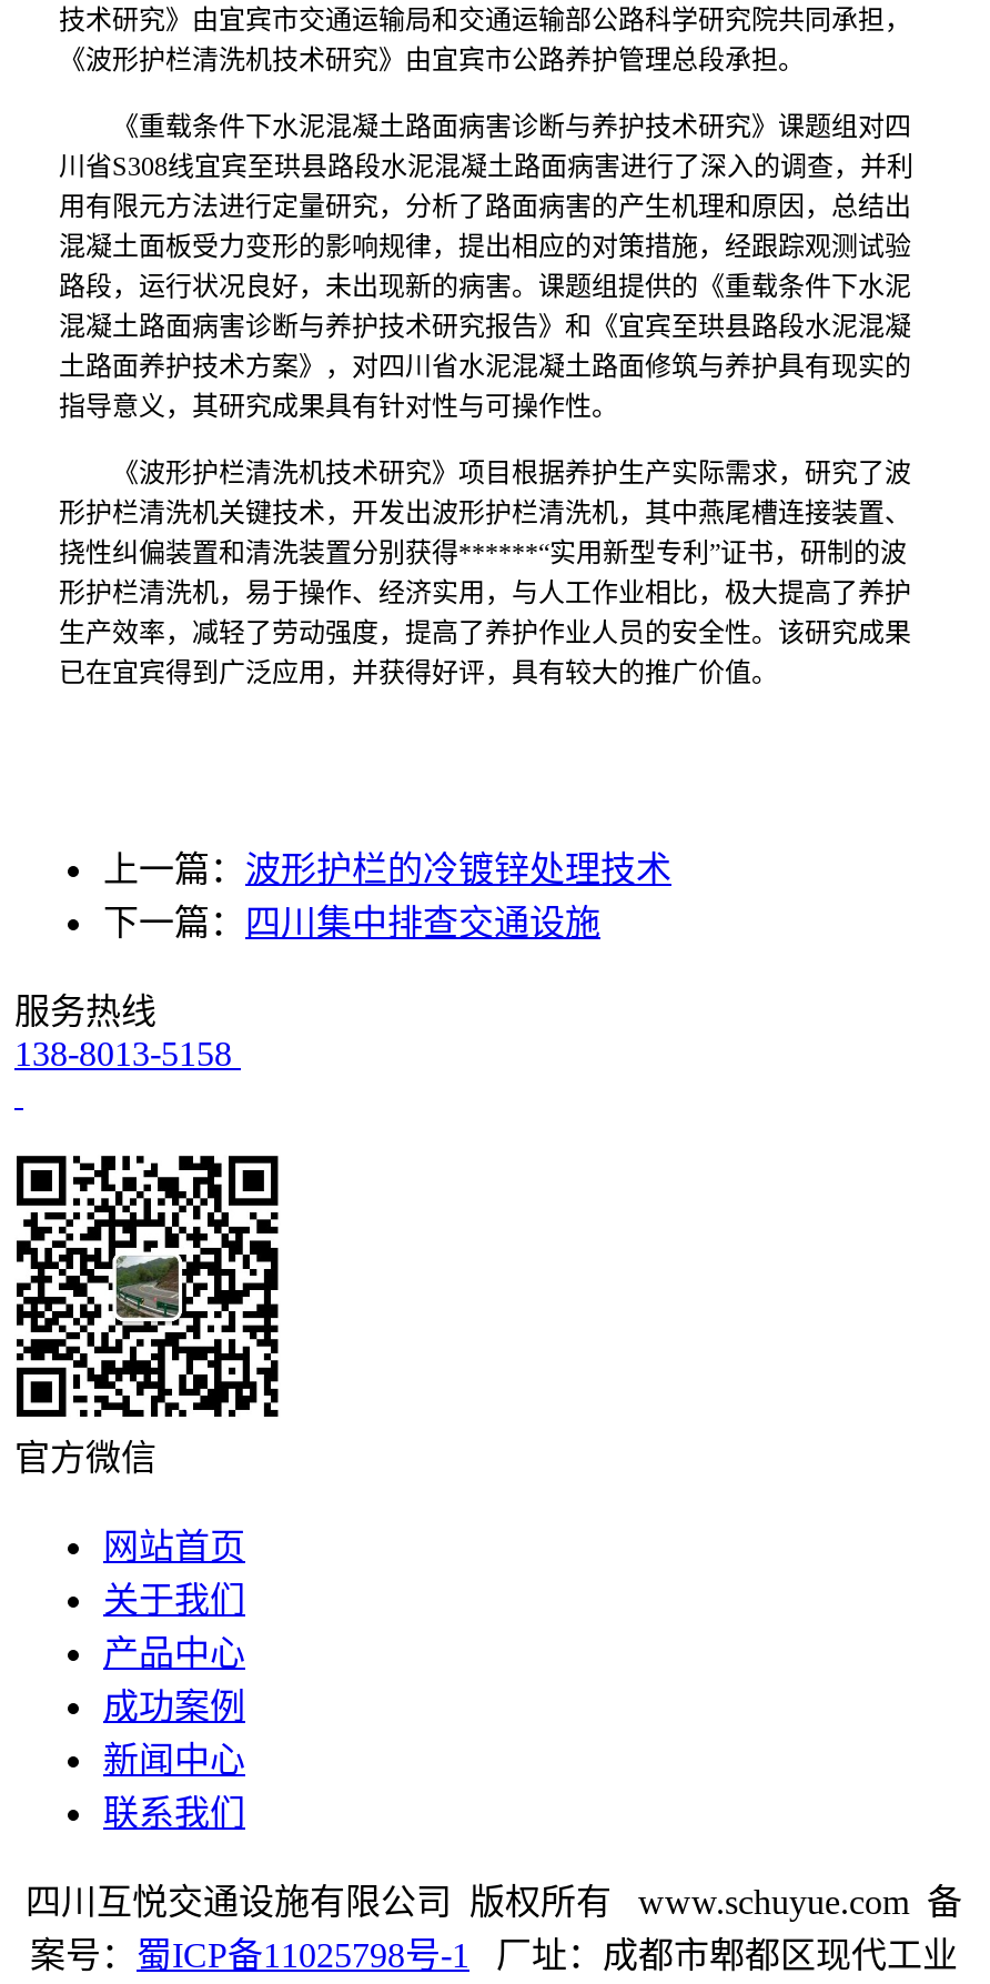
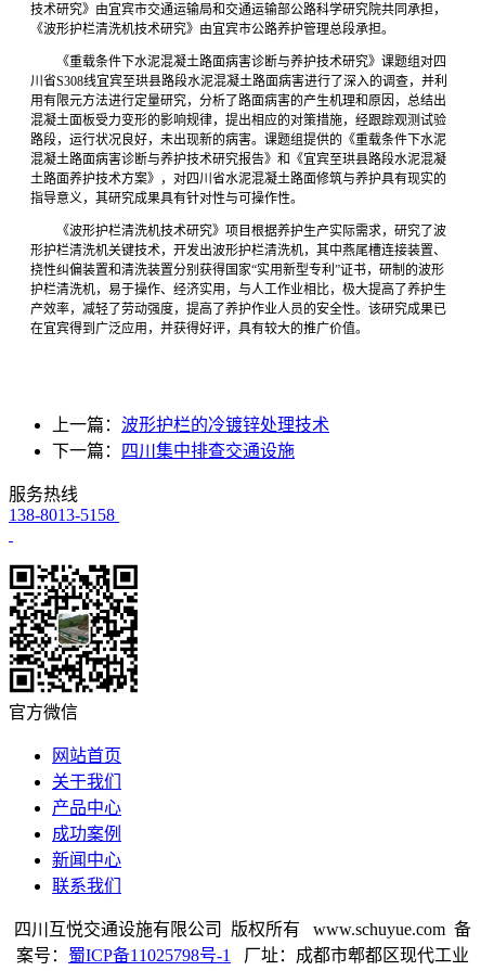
- 挠性纠偏装置和清洗装置分别获得******“实用新型专利”证书，研制的波
- 形护栏清洗机，易于操作、经济实用，与人工作业相比，极大提高了养护
- 生产效率，减轻了劳动强度，提高了养护作业人员的安全性。该研究成果
- 已在宜宾得到广泛应用，并获得好评，具有较大的推广价值。
+ 挠性纠偏装置和清洗装置分别获得国家“实用新型专利”证书，研制的波形
+ 护栏清洗机，易于操作、经济实用，与人工作业相比，极大提高了养护生
+ 产效率，减轻了劳动强度，提高了养护作业人员的安全性。该研究成果已
+ 在宜宾得到广泛应用，并获得好评，具有较大的推广价值。
